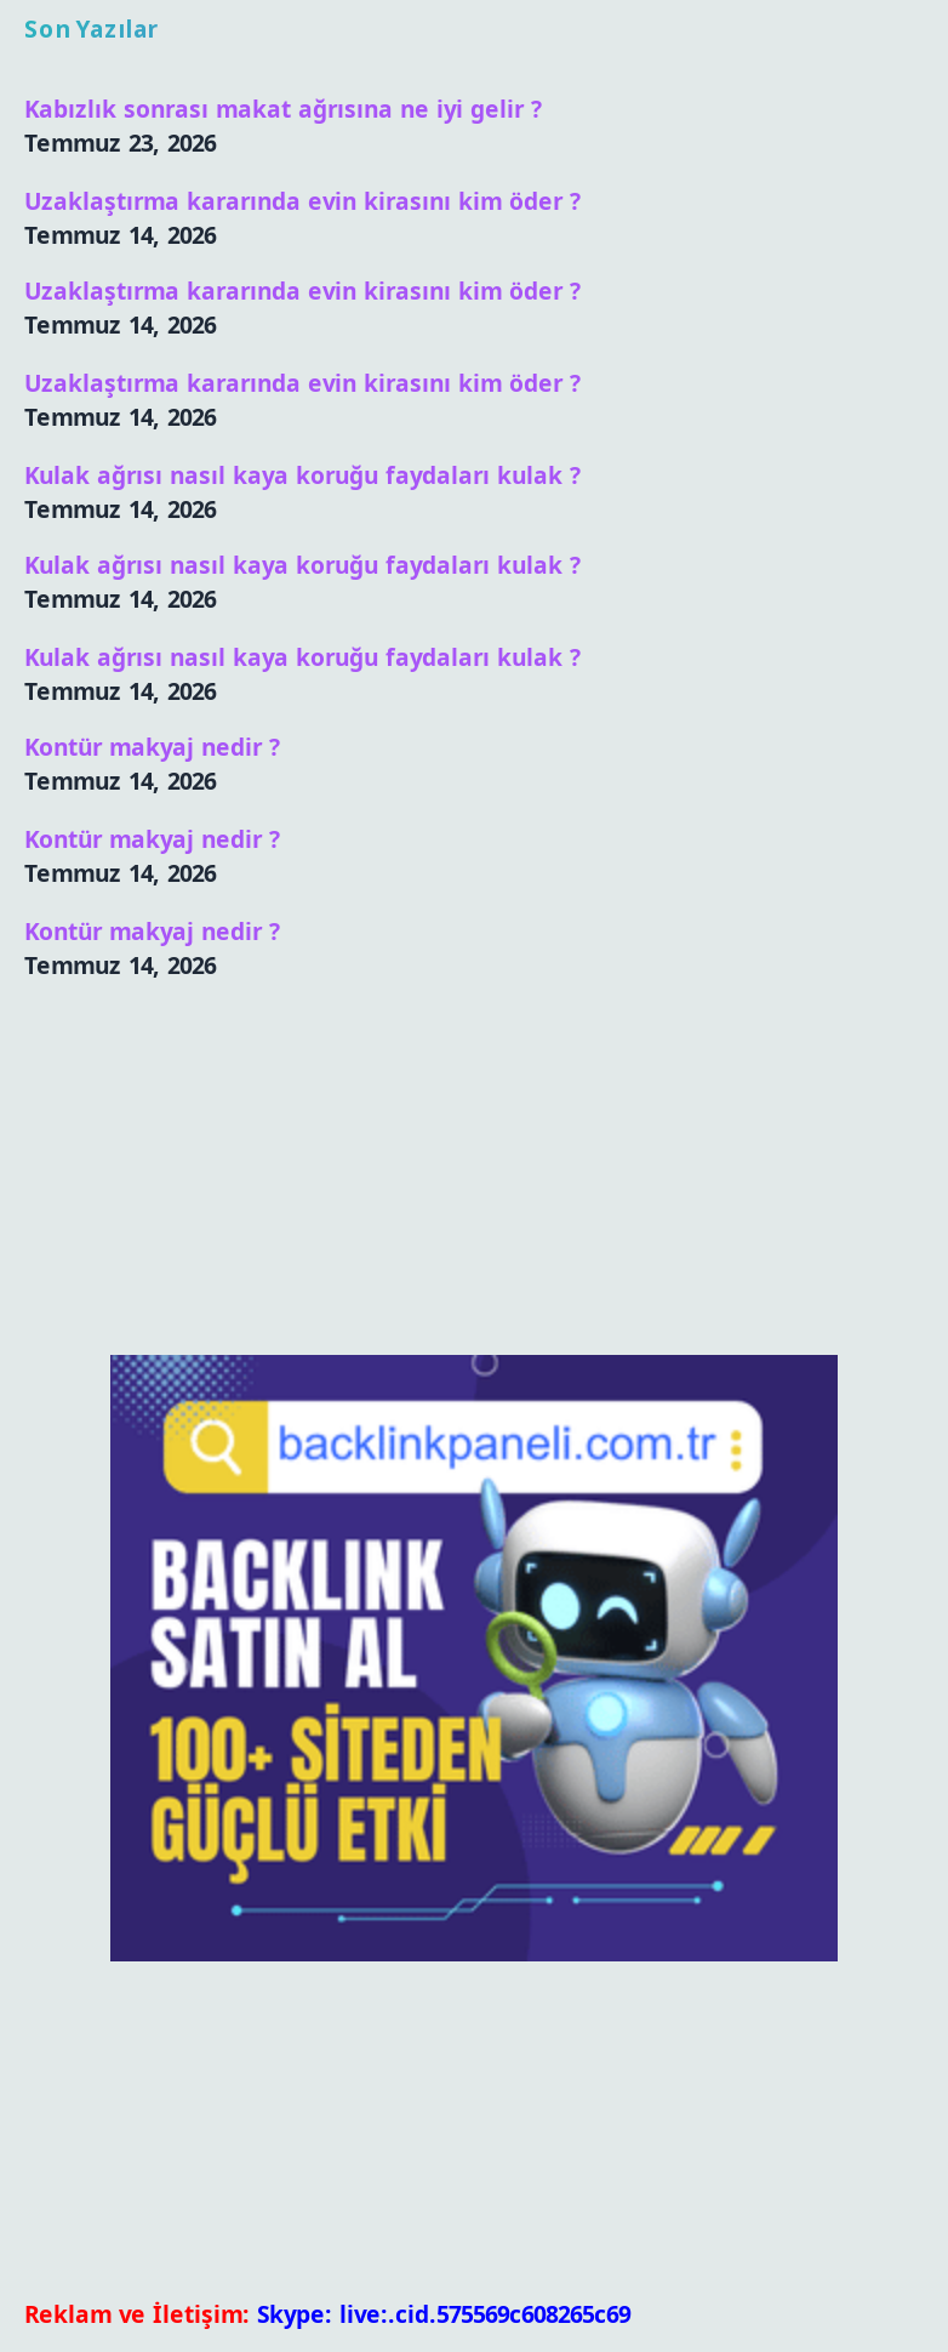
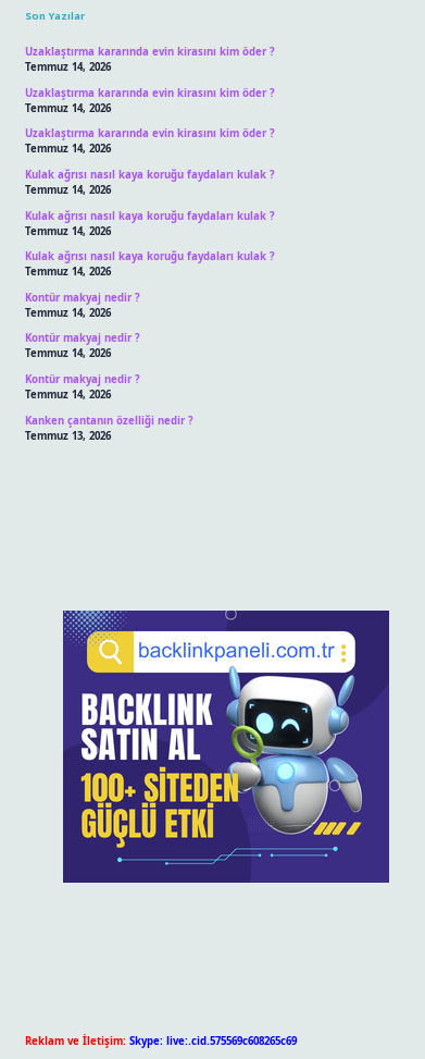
- Kabızlık sonrası makat ağrısına ne iyi gelir ?
- Temmuz 23, 2026

moved up: Uzaklaştırma kararında evin kirasını kim öder ? | Temmuz 14, 2026 | Uzaklaştırma kararında evin kirasını kim öder ? | ... | Kontür makyaj nedir ? | Temmuz 14, 2026

+ Kanken çantanın özelliği nedir ?
+ Temmuz 13, 2026
